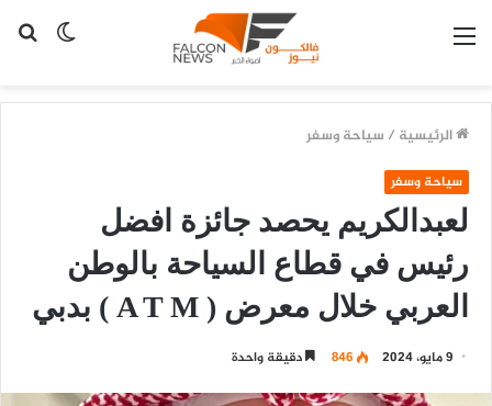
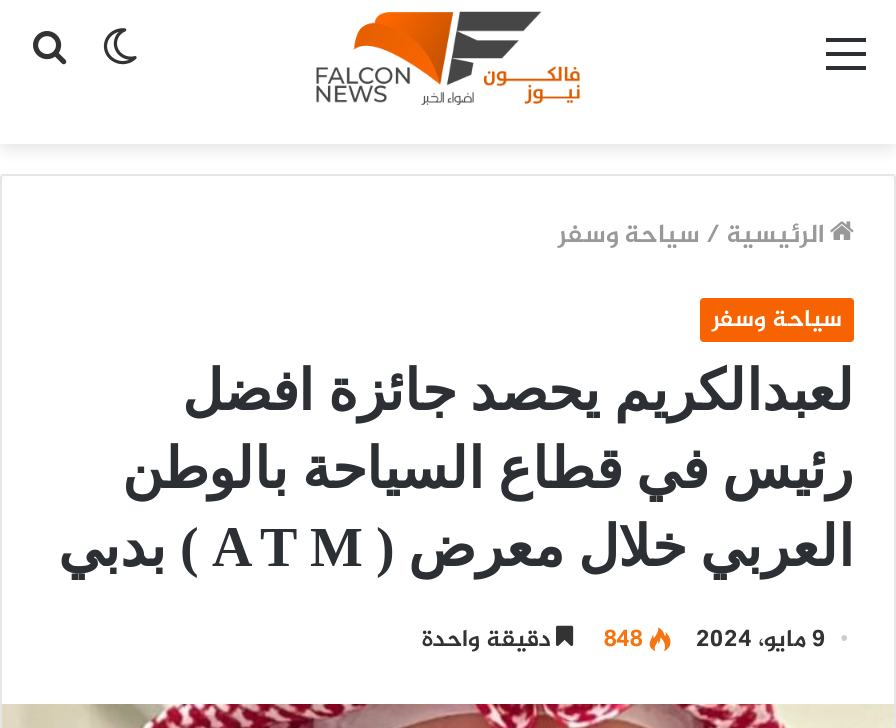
- 846 دقيقة واحدة
+ 848 دقيقة واحدة
